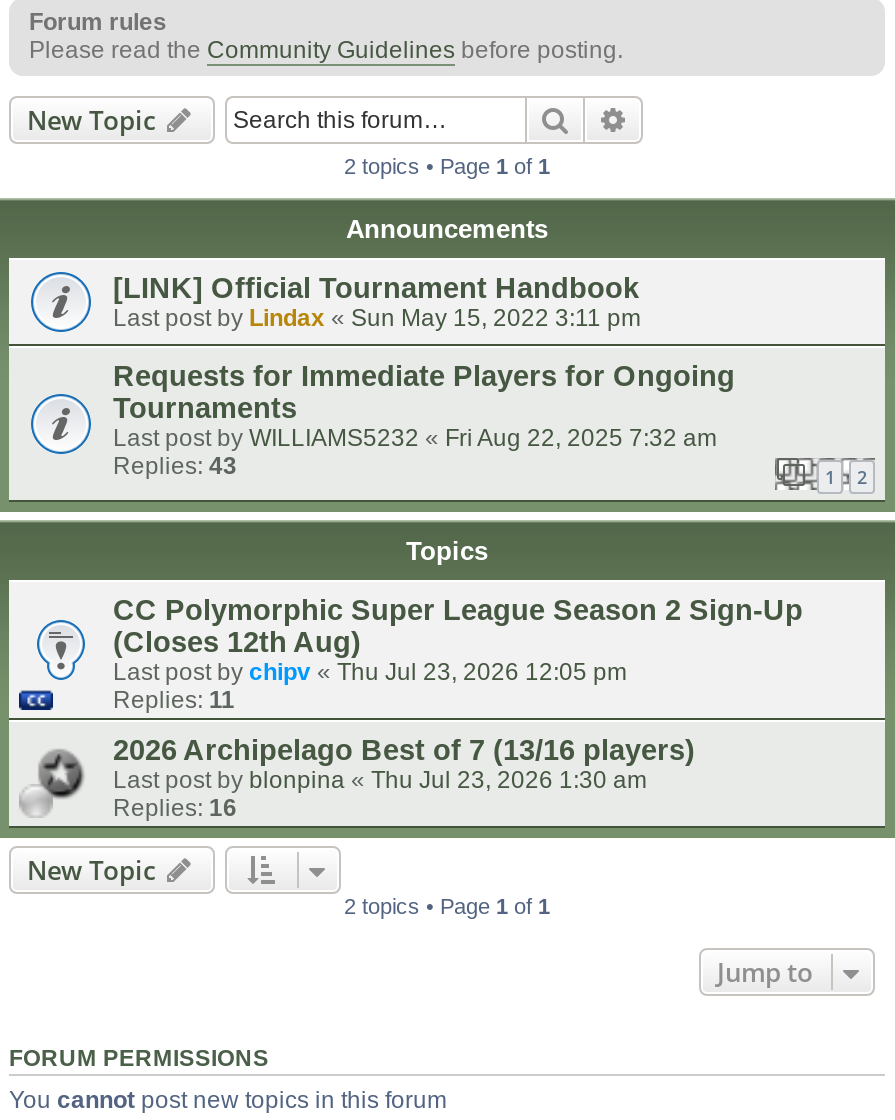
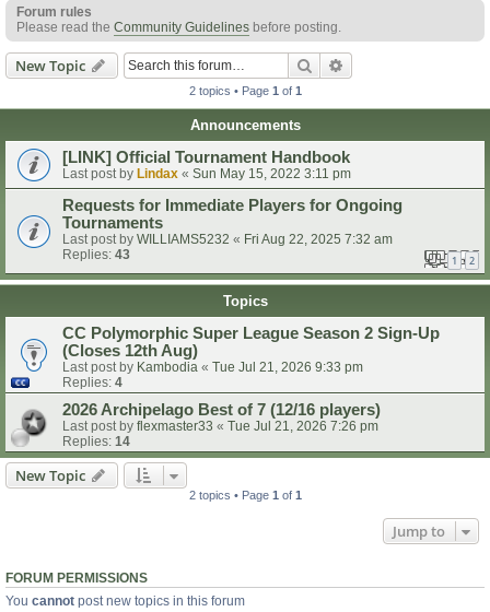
- Last post by chipv «Thu Jul 23, 2026 12:05 pm
+ Last post by Kambodia «Tue Jul 21, 2026 9:33 pm

- Replies: 11
+ Replies: 4

- 2026 Archipelago Best of 7 (13/16 players)
+ 2026 Archipelago Best of 7 (12/16 players)

- Last post by blonpina «Thu Jul 23, 2026 1:30 am
+ Last post by flexmaster33 «Tue Jul 21, 2026 7:26 pm

- Replies: 16
+ Replies: 14
